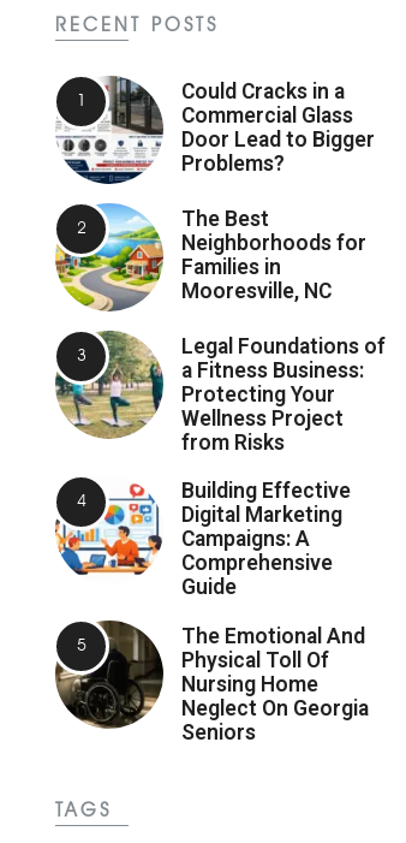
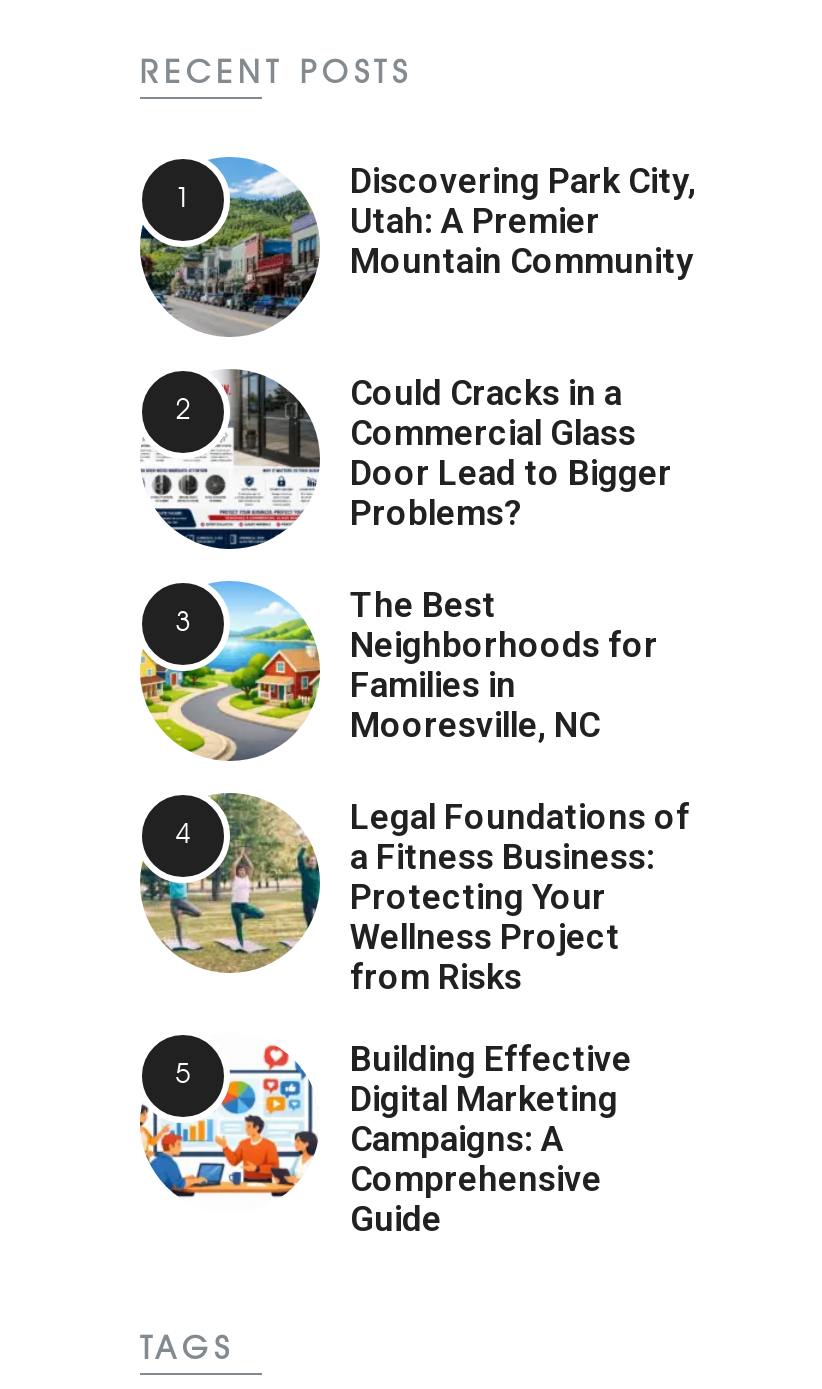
+ [image]
+ Discovering Park City,
+ Utah: A Premier
+ Mountain Community

moved down: [image] | Could Cracks in a | Commercial Glass | ... | Comprehensive | Guide

- [image]
- The Emotional And
- Physical Toll Of
- Nursing Home
- Neglect On Georgia
- Seniors
